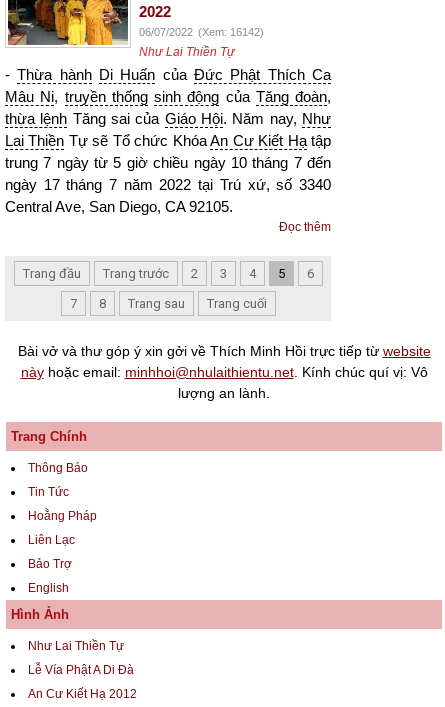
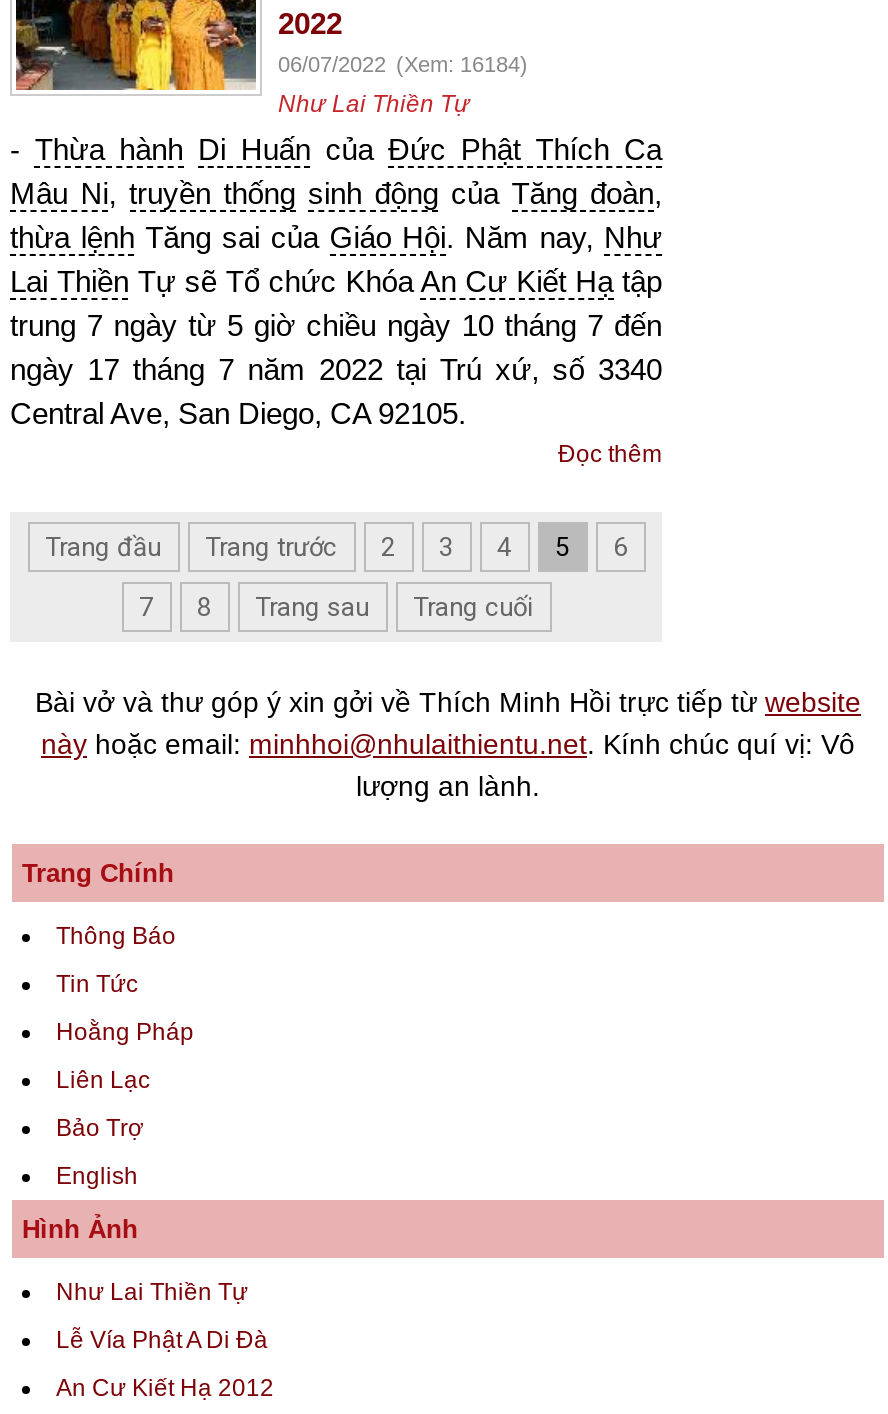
- 06/07/2022 (Xem: 16142)
+ 06/07/2022 (Xem: 16184)
